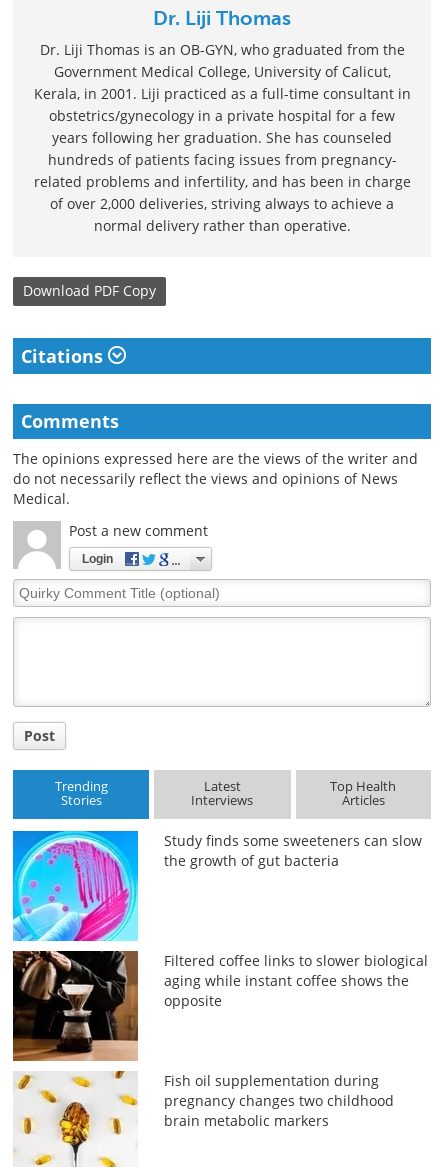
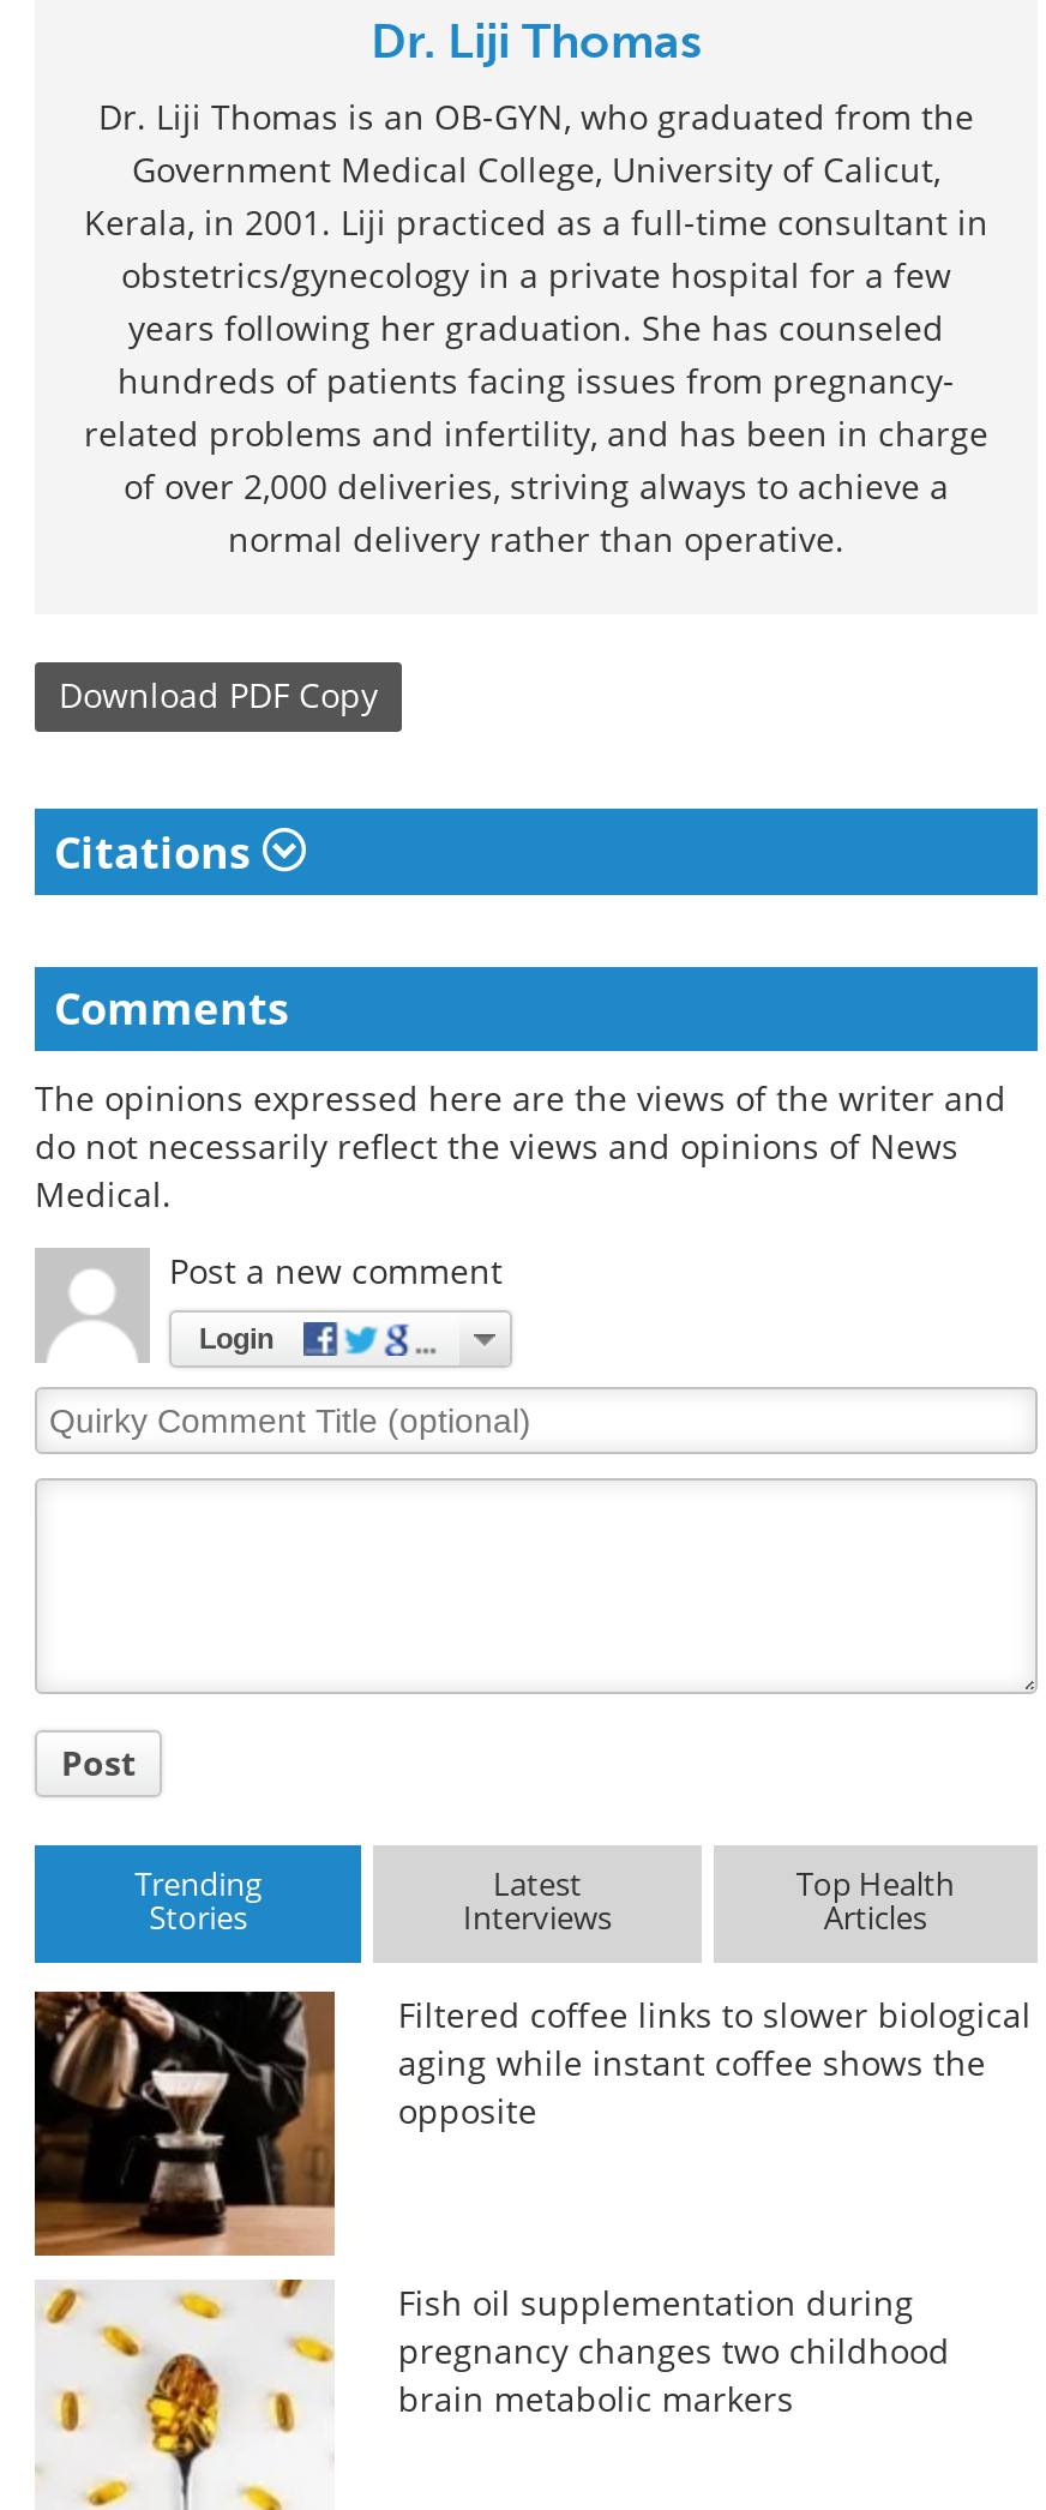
- [image]
- Study finds some sweeteners can slow
- the growth of gut bacteria
